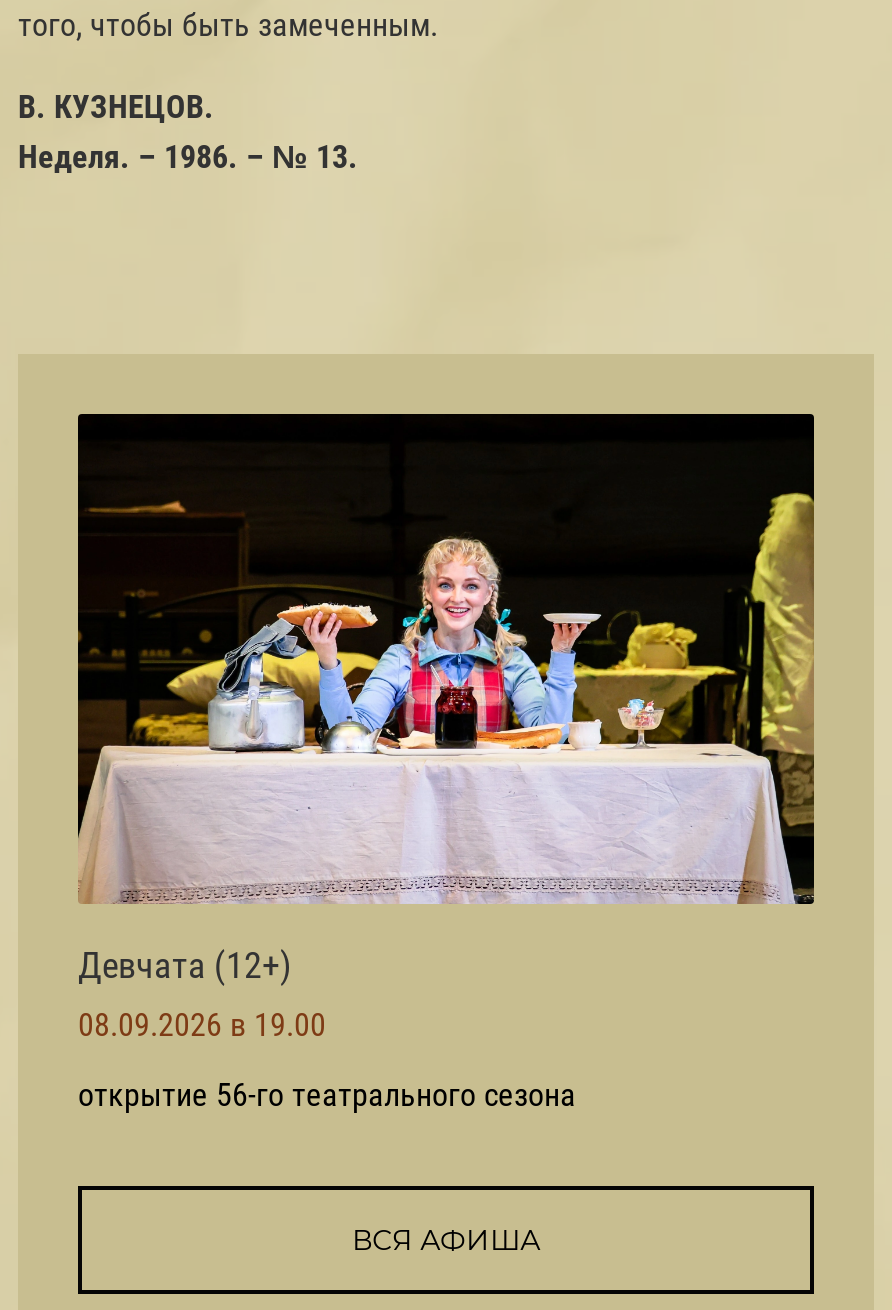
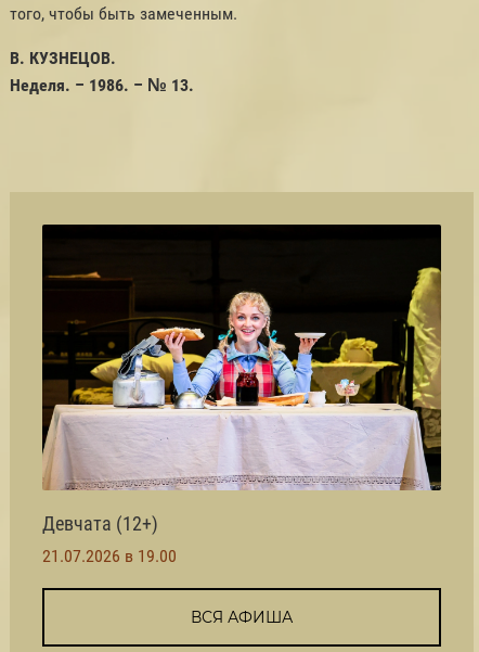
- 08.09.2026 в 19.00
- открытие 56-го театрального сезона
+ 21.07.2026 в 19.00
